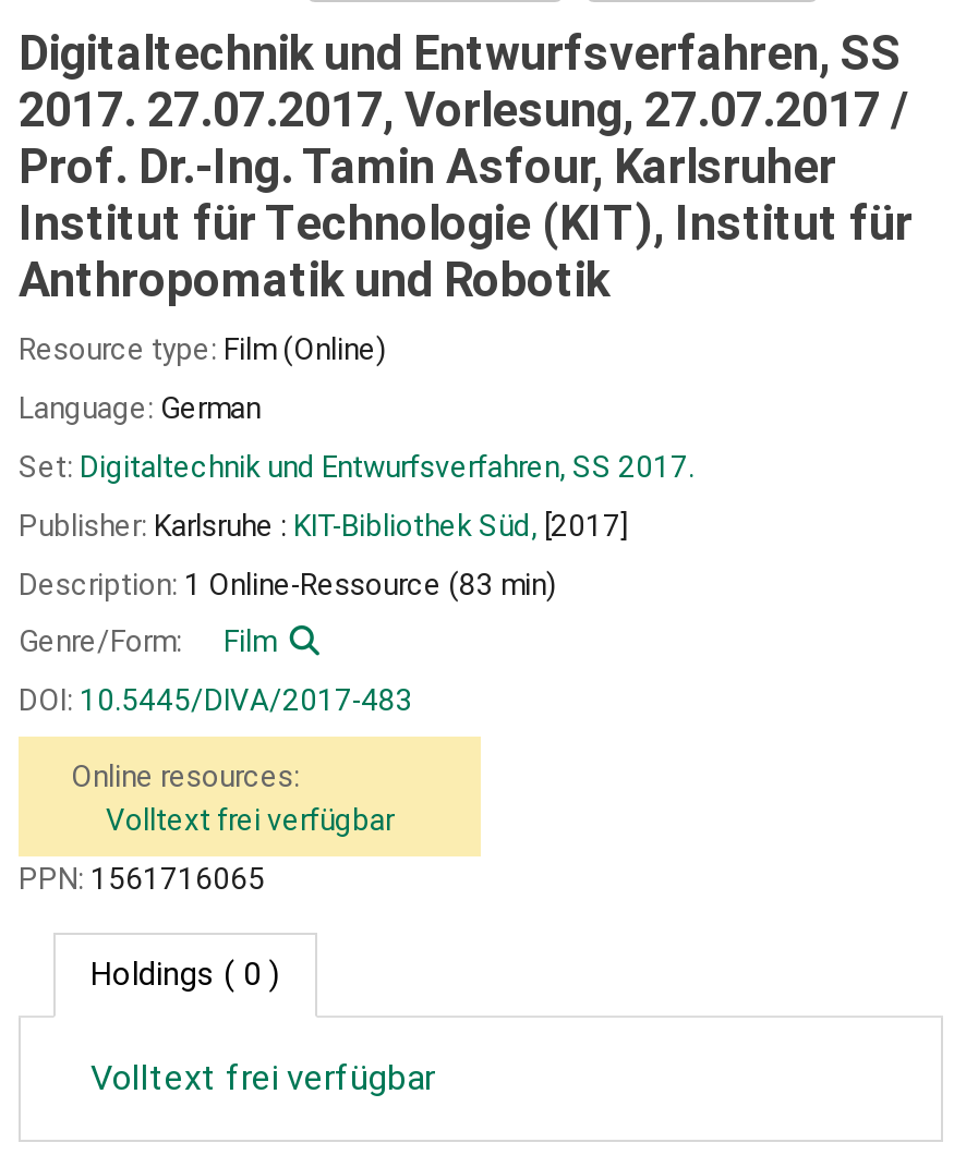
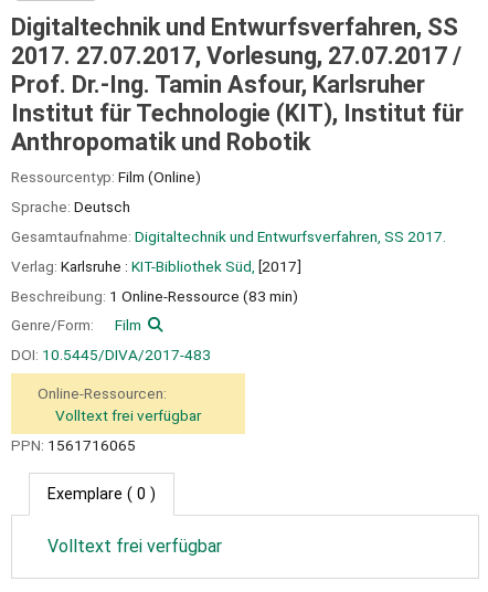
- Resource type: Film (Online)
+ Ressourcentyp: Film (Online)

- Language: German
+ Sprache: Deutsch

- Set: Digitaltechnik und Entwurfsverfahren, SS 2017.
+ Gesamtaufnahme: Digitaltechnik und Entwurfsverfahren, SS 2017.

- Publisher: Karlsruhe : KIT-Bibliothek Süd, [2017]
+ Verlag: Karlsruhe : KIT-Bibliothek Süd, [2017]

- Description: 1 Online-Ressource (83 min)
+ Beschreibung: 1 Online-Ressource (83 min)

- Online resources:
+ Online-Ressourcen:

- Holdings ( 0 )
+ Exemplare ( 0 )
